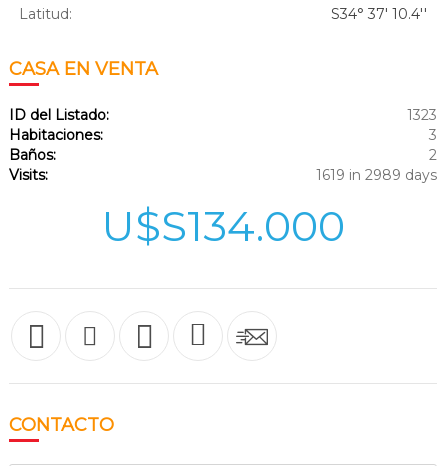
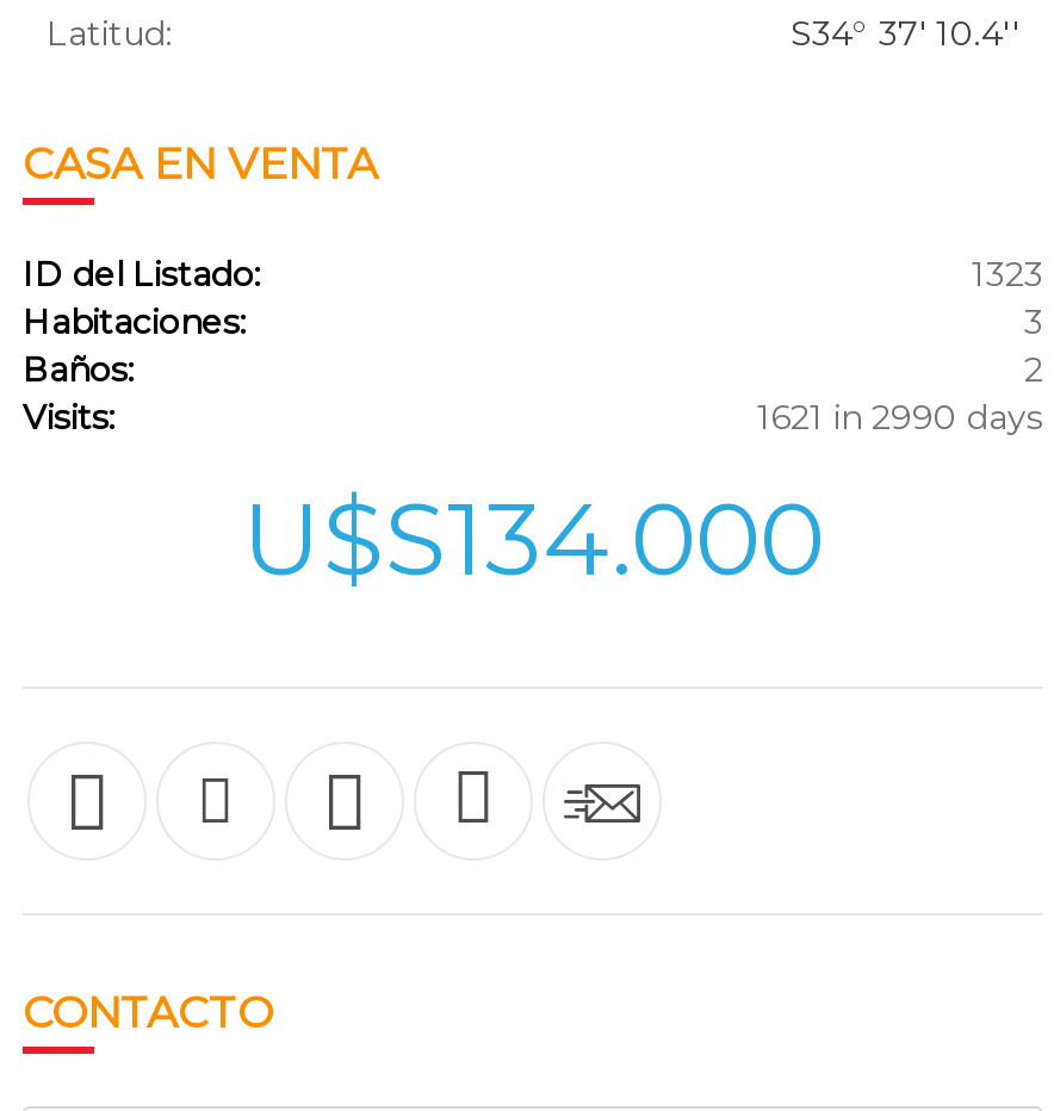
- 1619 in 2989 days
+ 1621 in 2990 days
